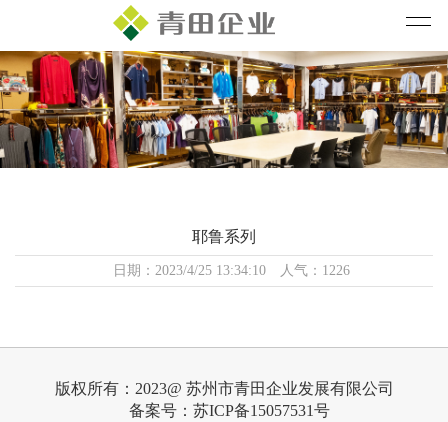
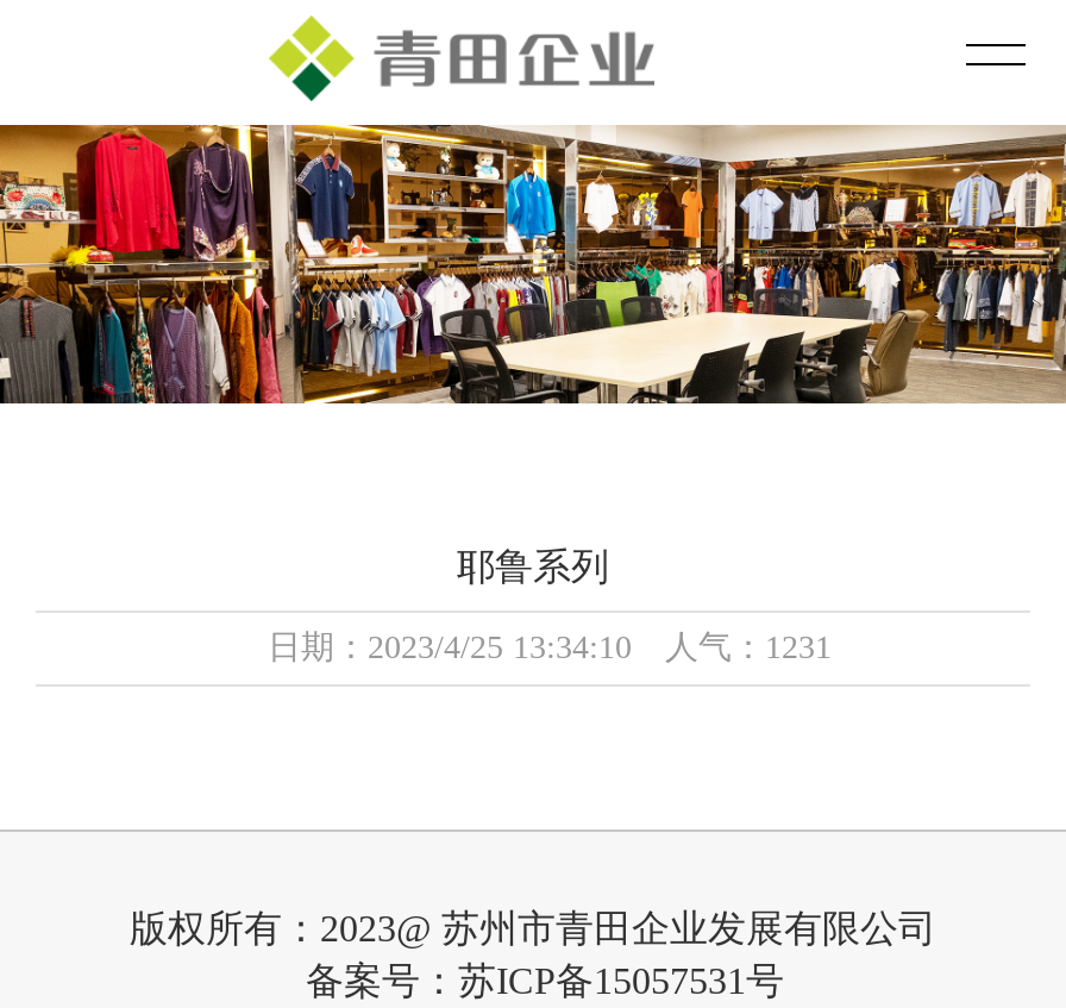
- 日期：2023/4/25 13:34:10 人气：1226
+ 日期：2023/4/25 13:34:10 人气：1231
